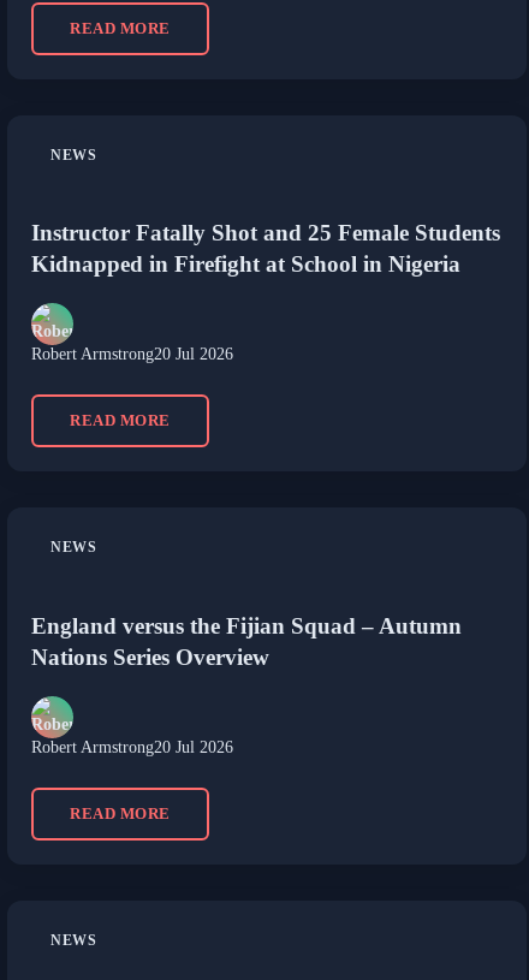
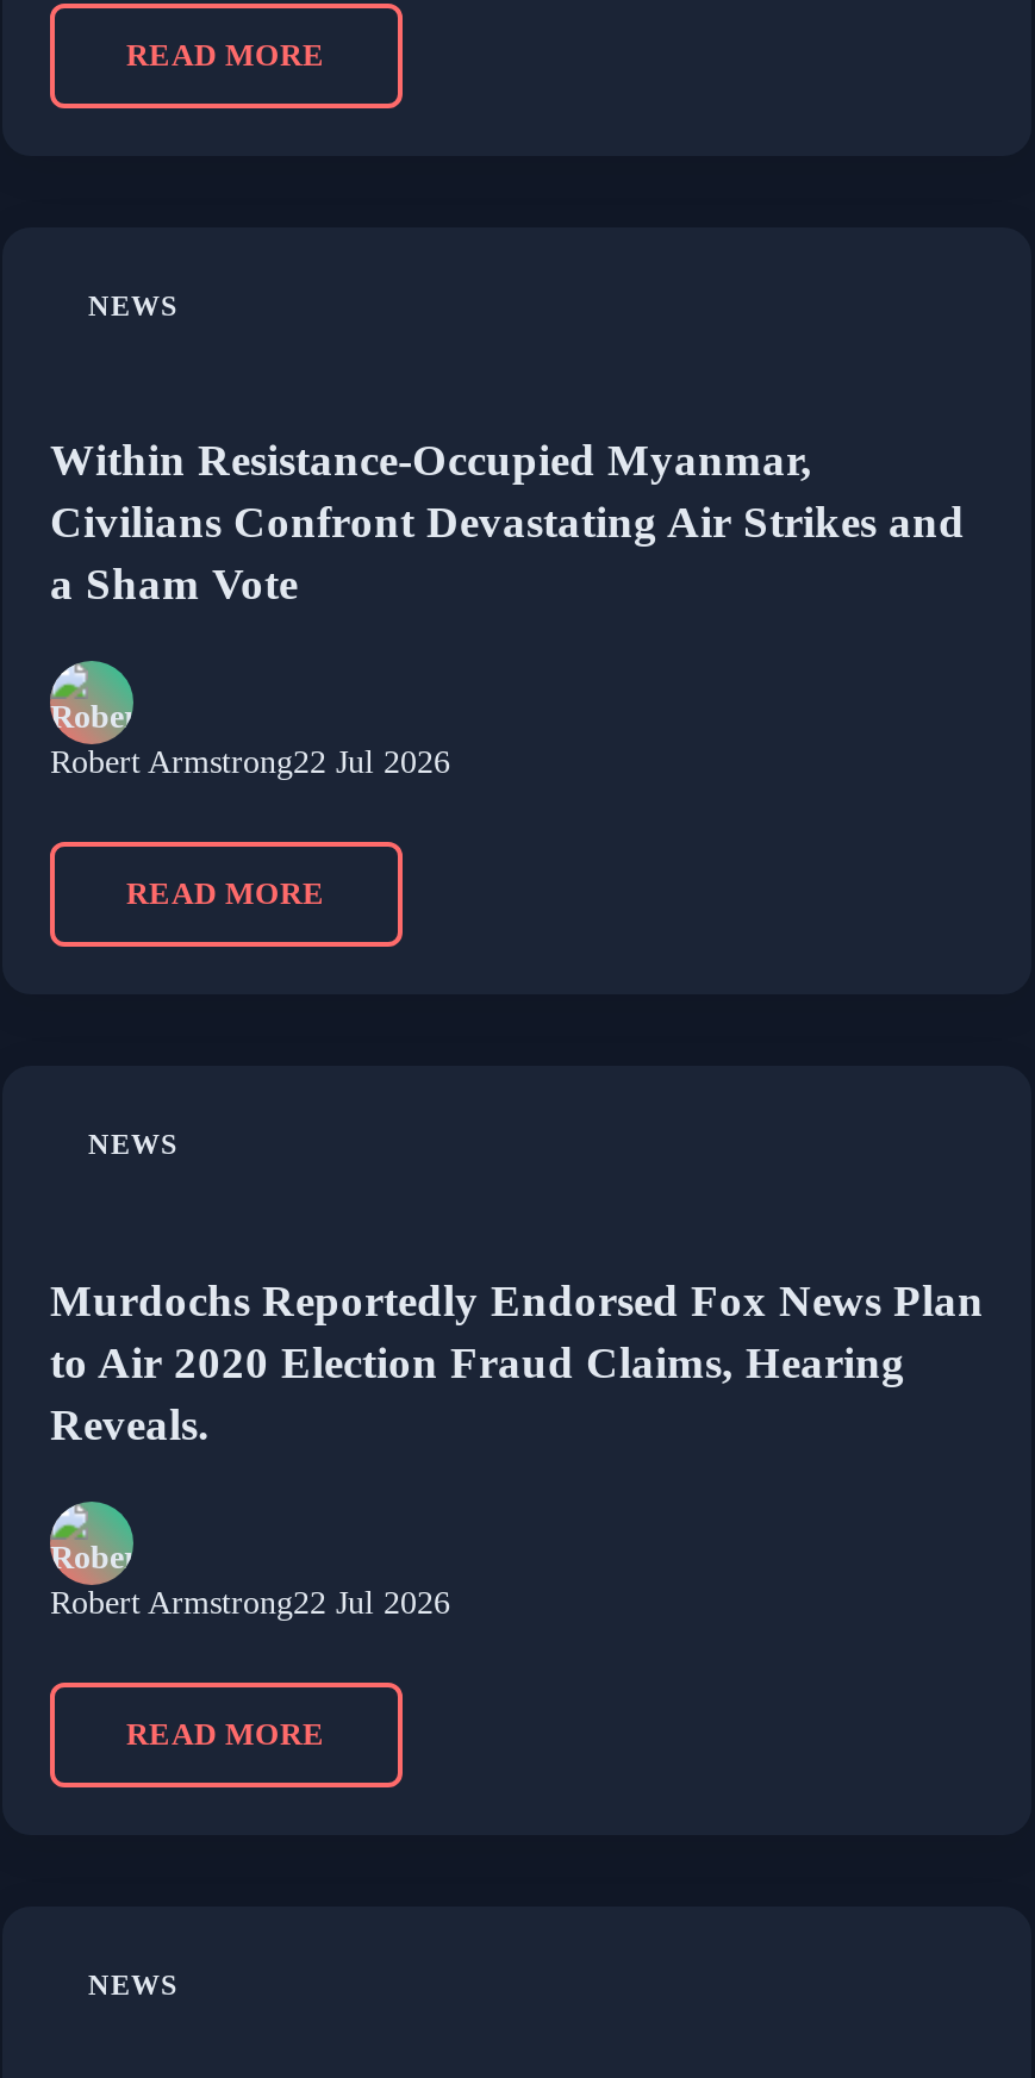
- Instructor Fatally Shot and 25 Female Students
- Kidnapped in Firefight at School in Nigeria
+ Within Resistance-Occupied Myanmar,
+ Civilians Confront Devastating Air Strikes and
+ a Sham Vote

- Robert Armstrong20 Jul 2026
+ Robert Armstrong22 Jul 2026

- England versus the Fijian Squad – Autumn
- Nations Series Overview
+ Murdochs Reportedly Endorsed Fox News Plan
+ to Air 2020 Election Fraud Claims, Hearing
+ Reveals.

- Robert Armstrong20 Jul 2026
+ Robert Armstrong22 Jul 2026
